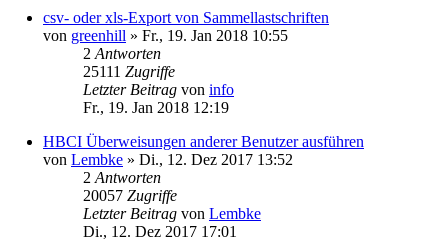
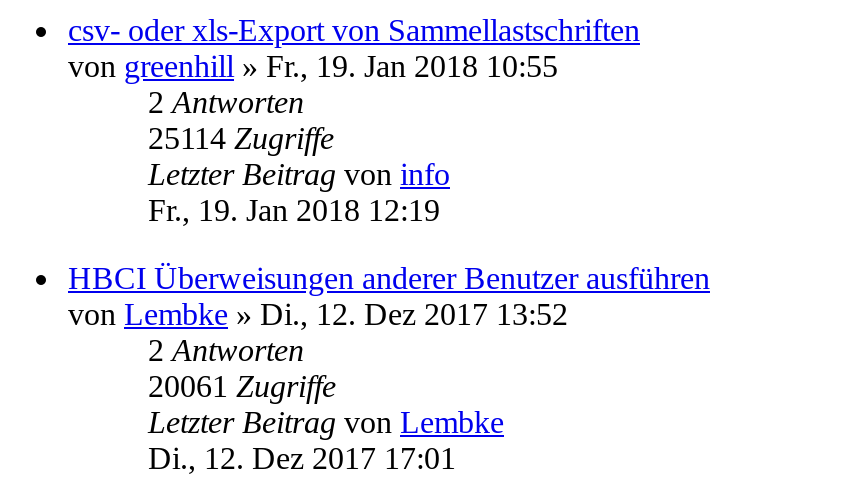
- 25111 Zugriffe
+ 25114 Zugriffe

- 20057 Zugriffe
+ 20061 Zugriffe
